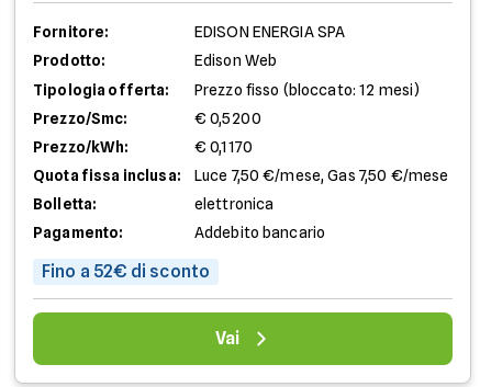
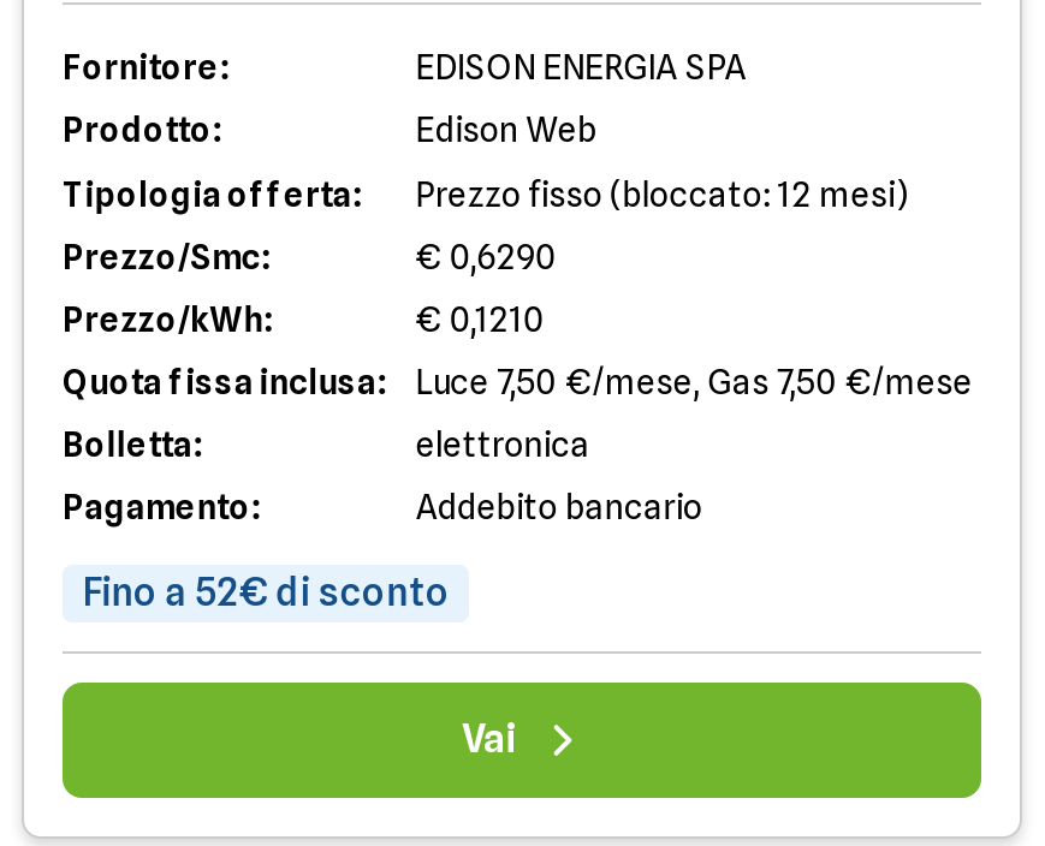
- € 0,5200
+ € 0,6290

- € 0,1170
+ € 0,1210
